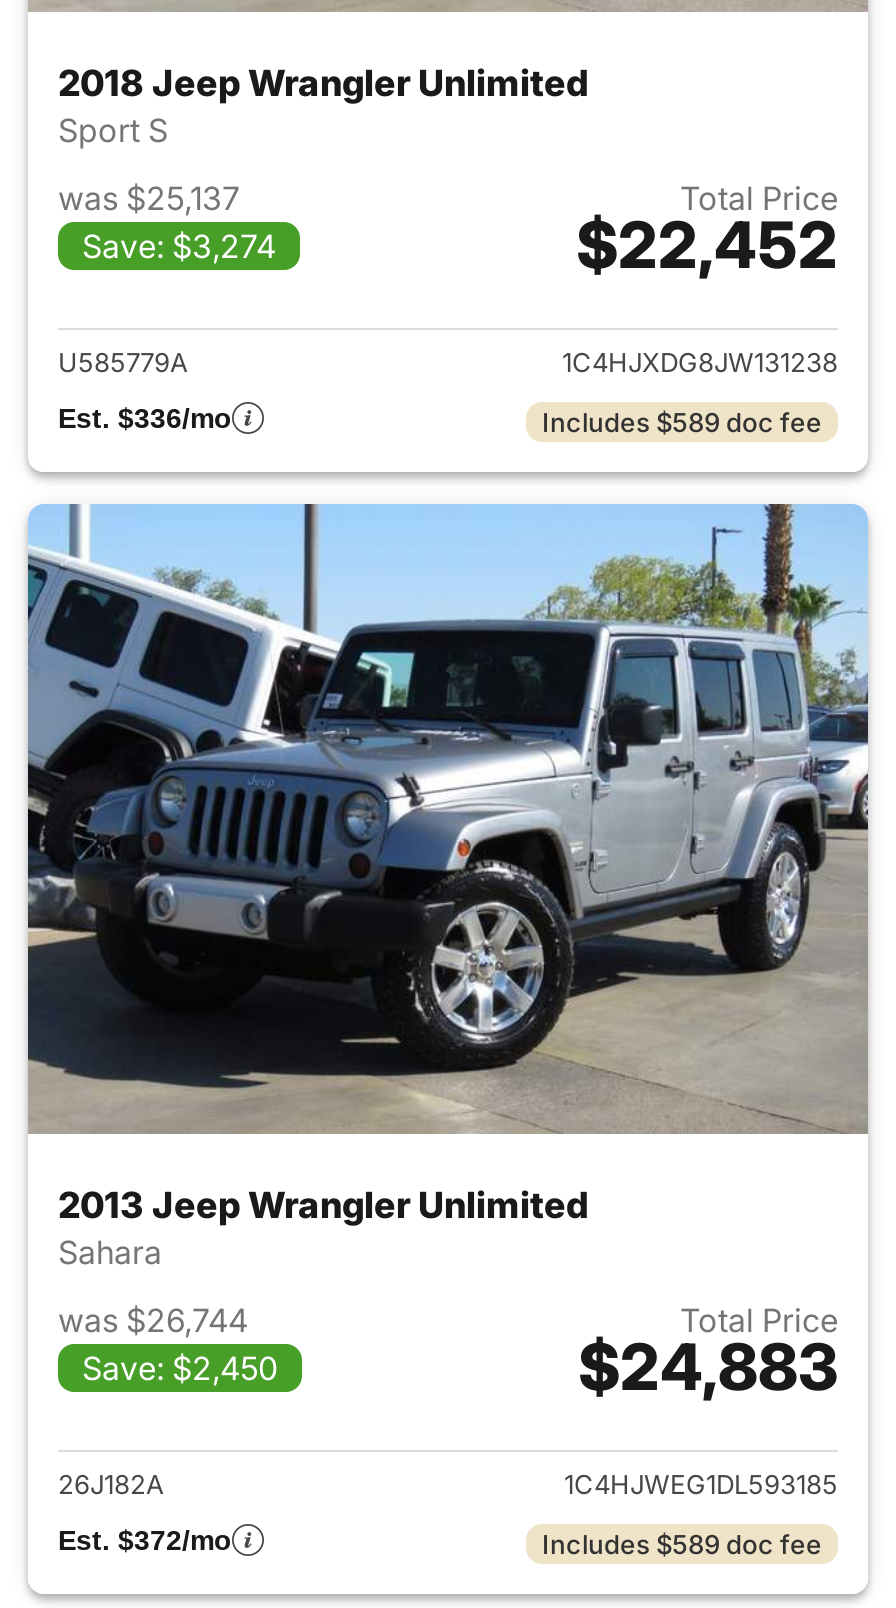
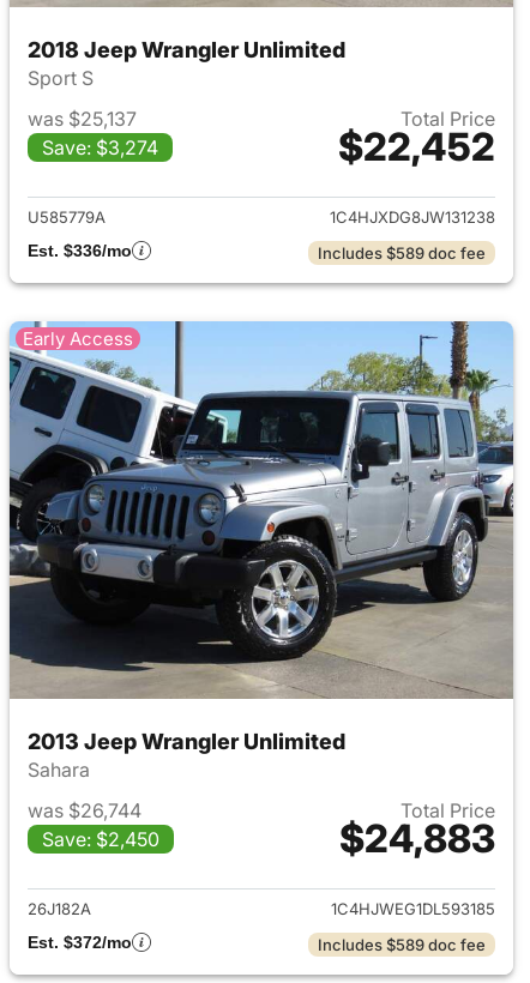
+ Early Access
